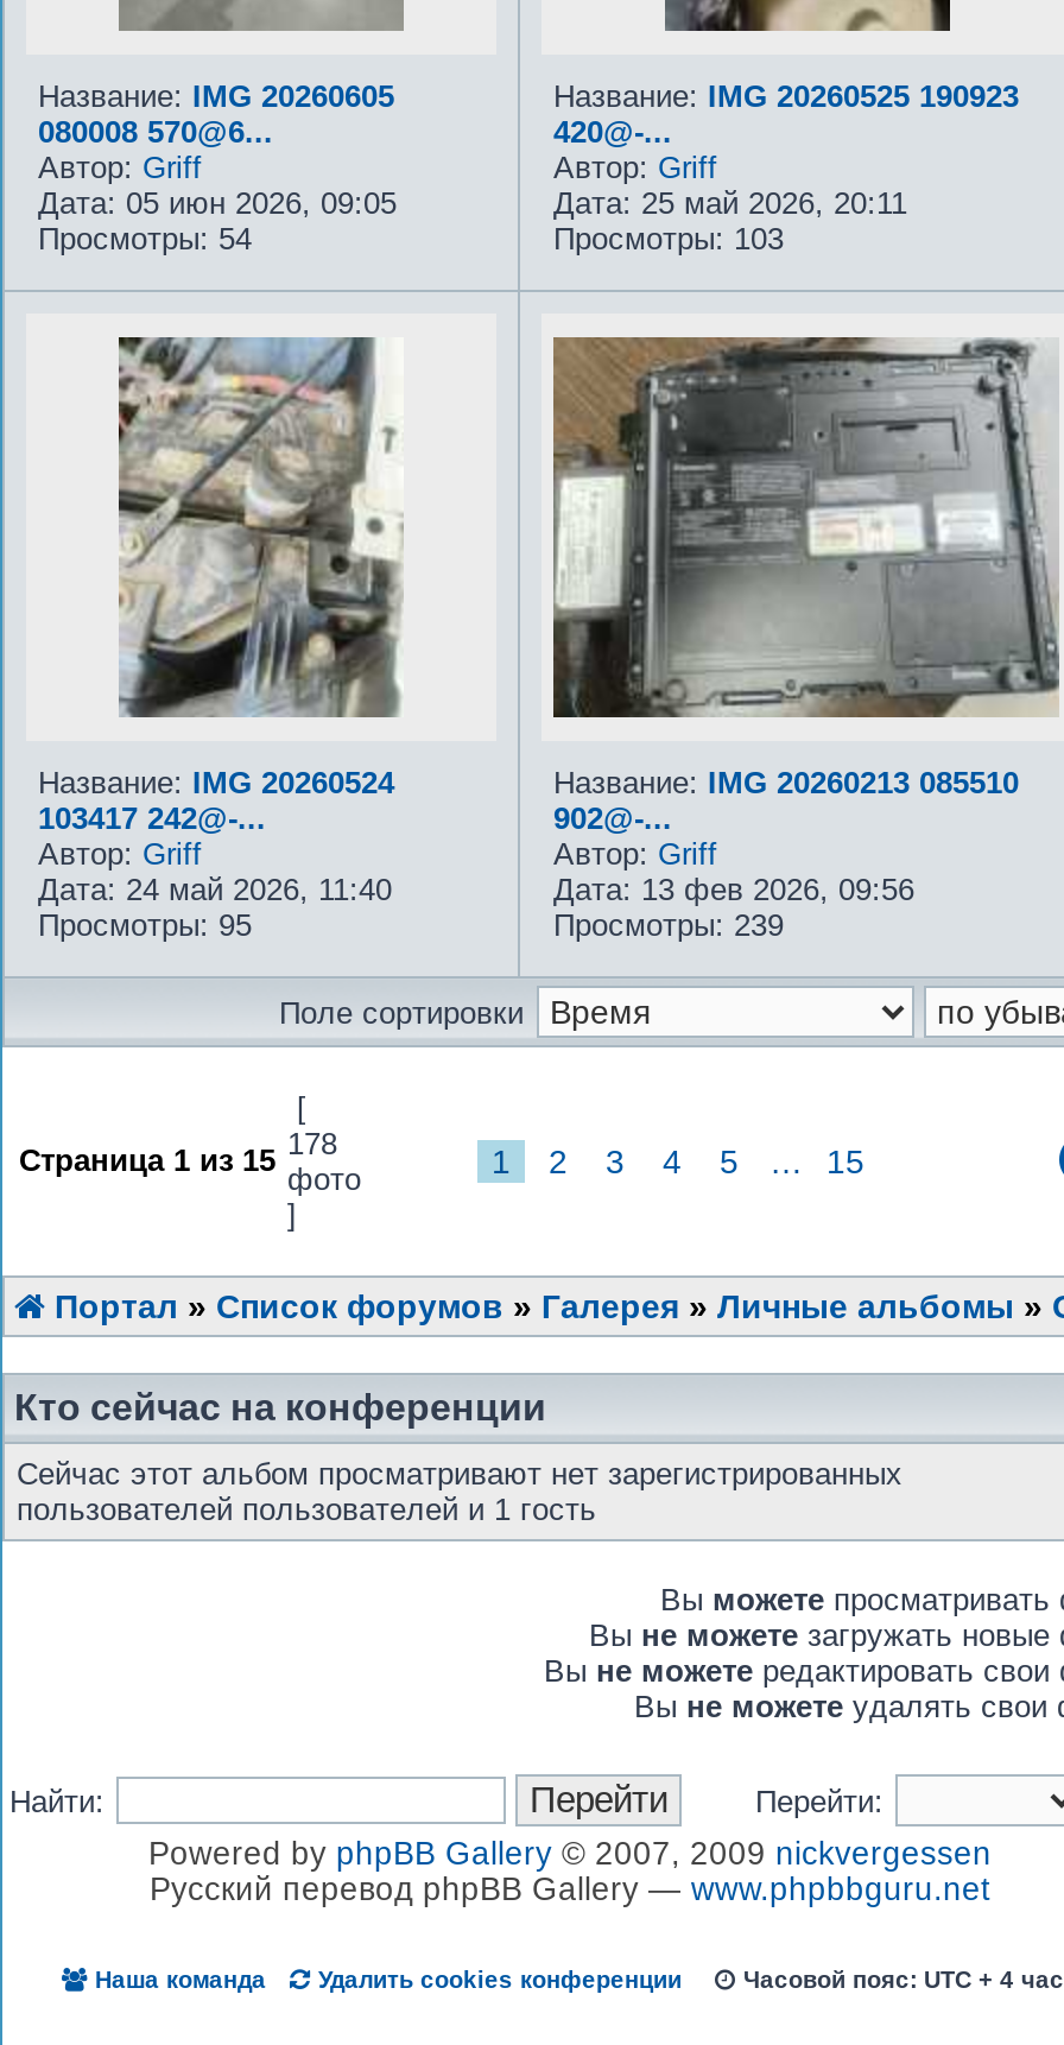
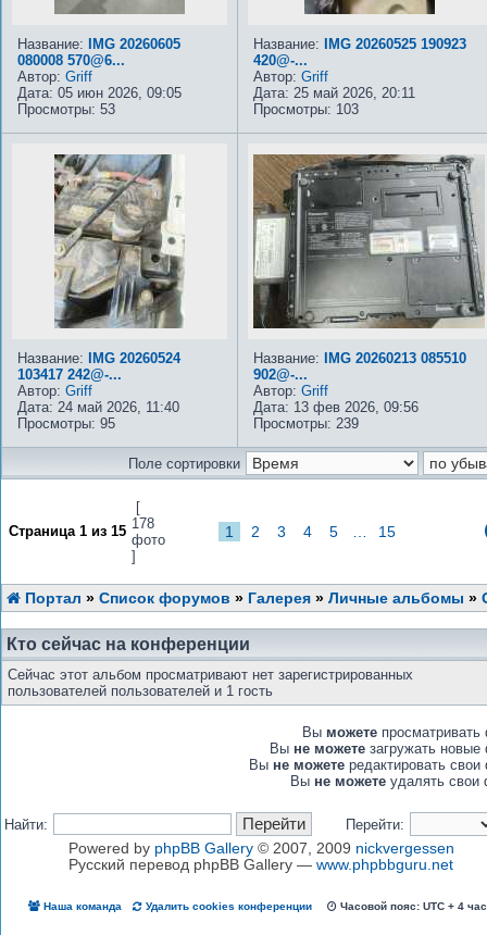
- Просмотры: 54
+ Просмотры: 53
